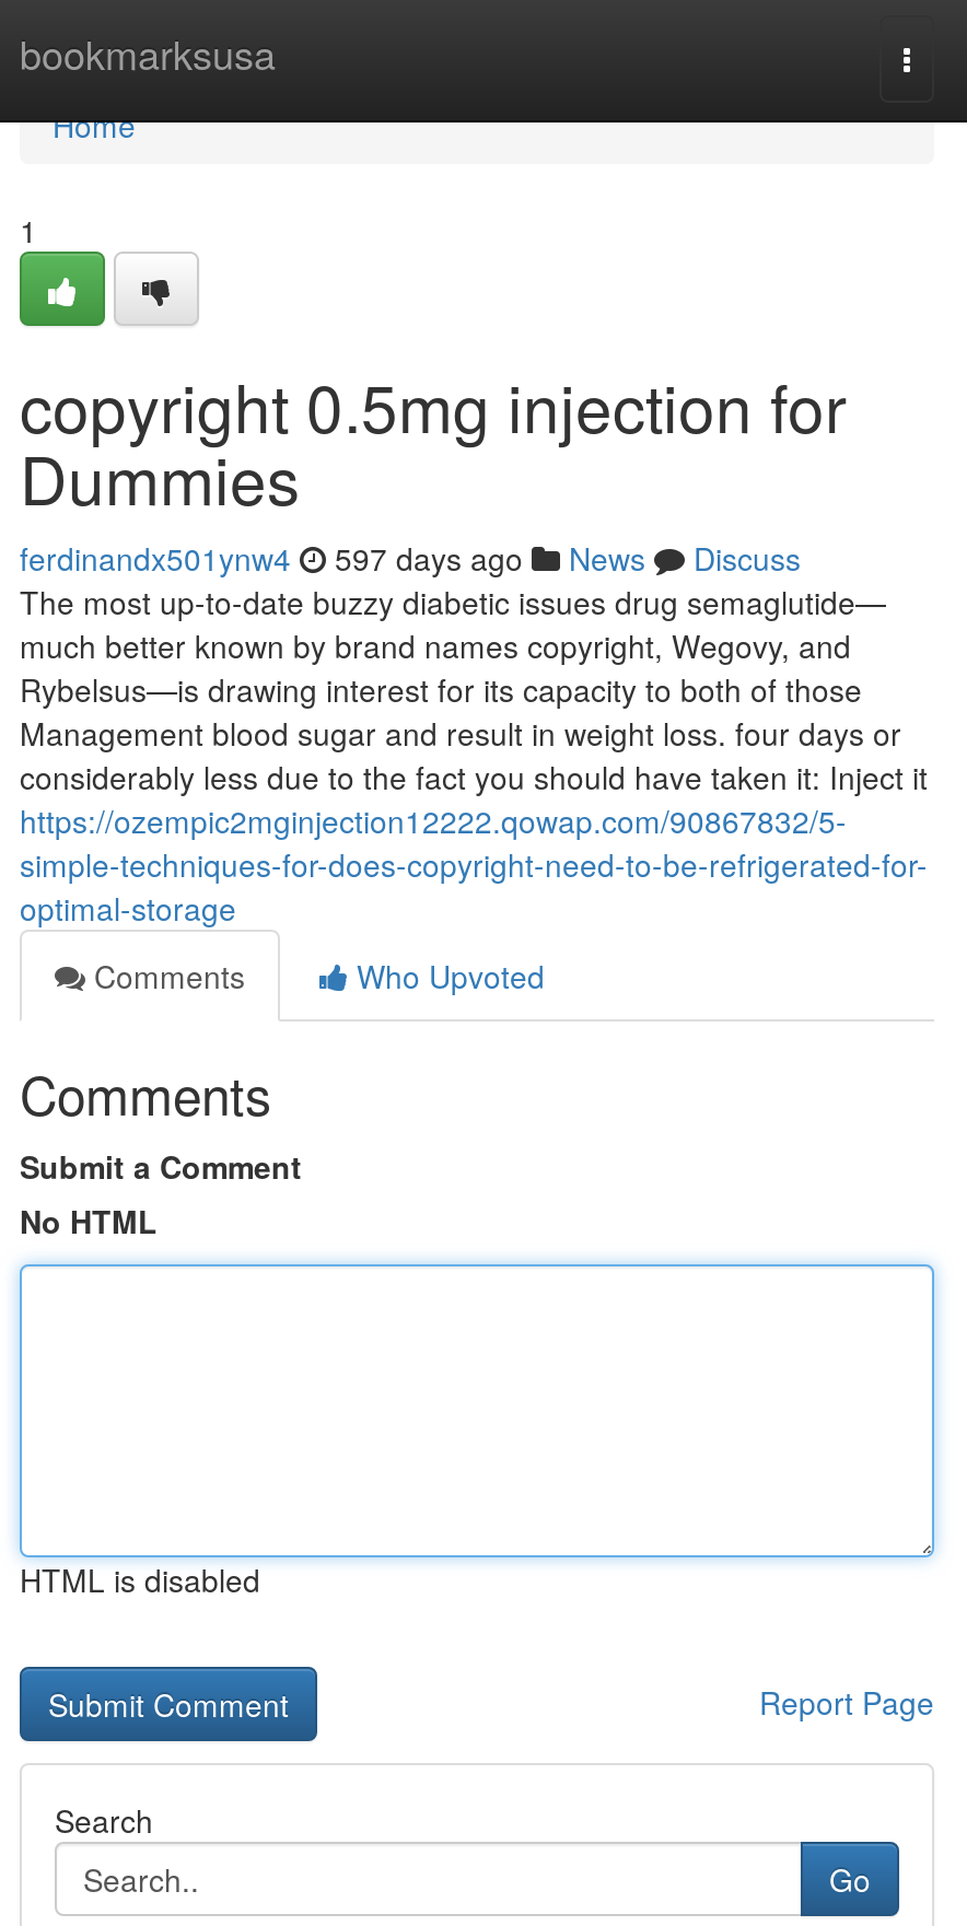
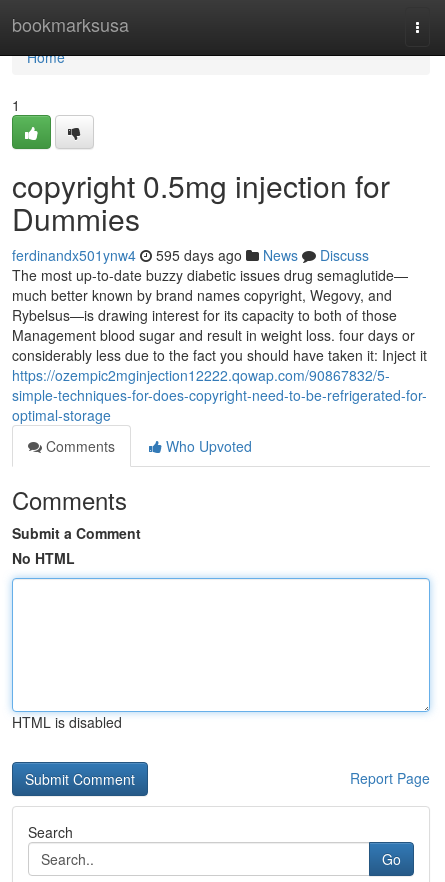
- ferdinandx501ynw4 597 days ago News Discuss
+ ferdinandx501ynw4 595 days ago News Discuss
